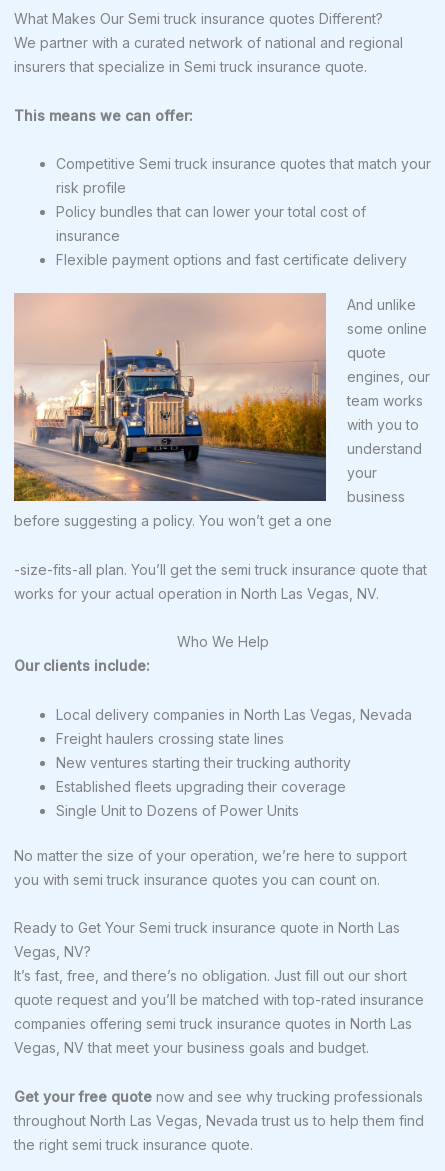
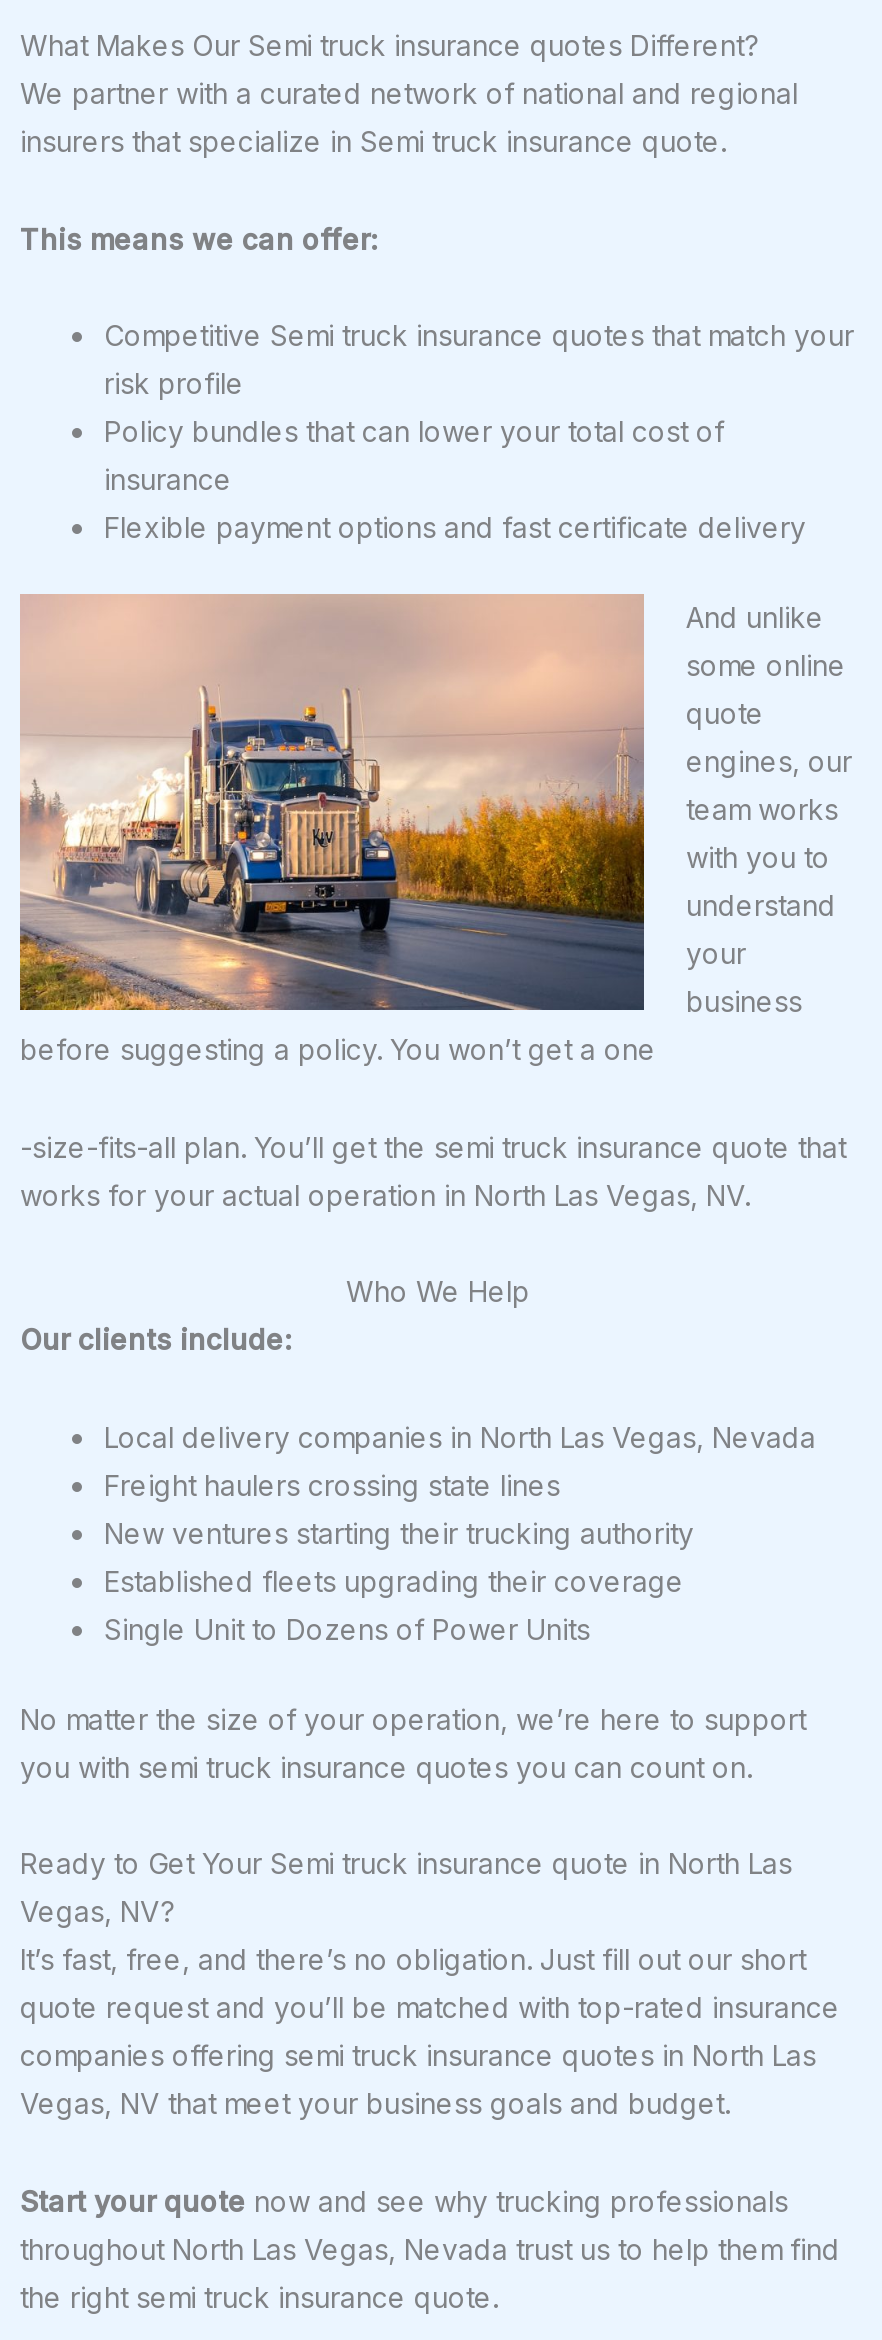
- Get your free quote now and see why trucking professionals
+ Start your quote now and see why trucking professionals
